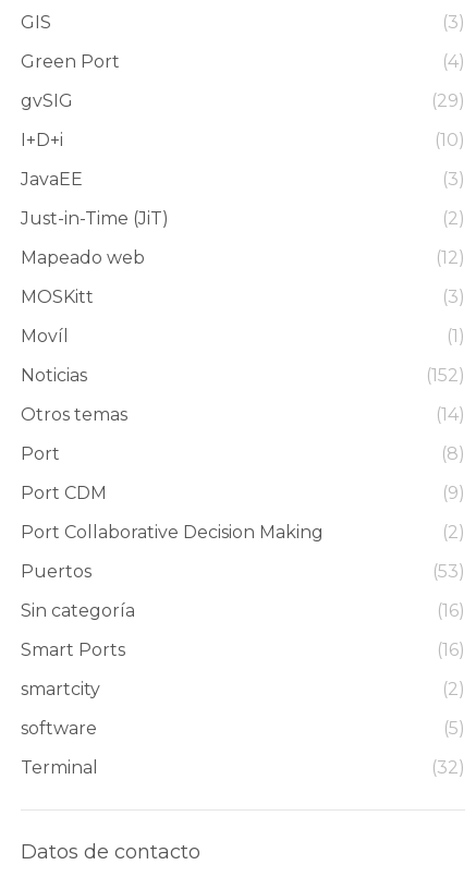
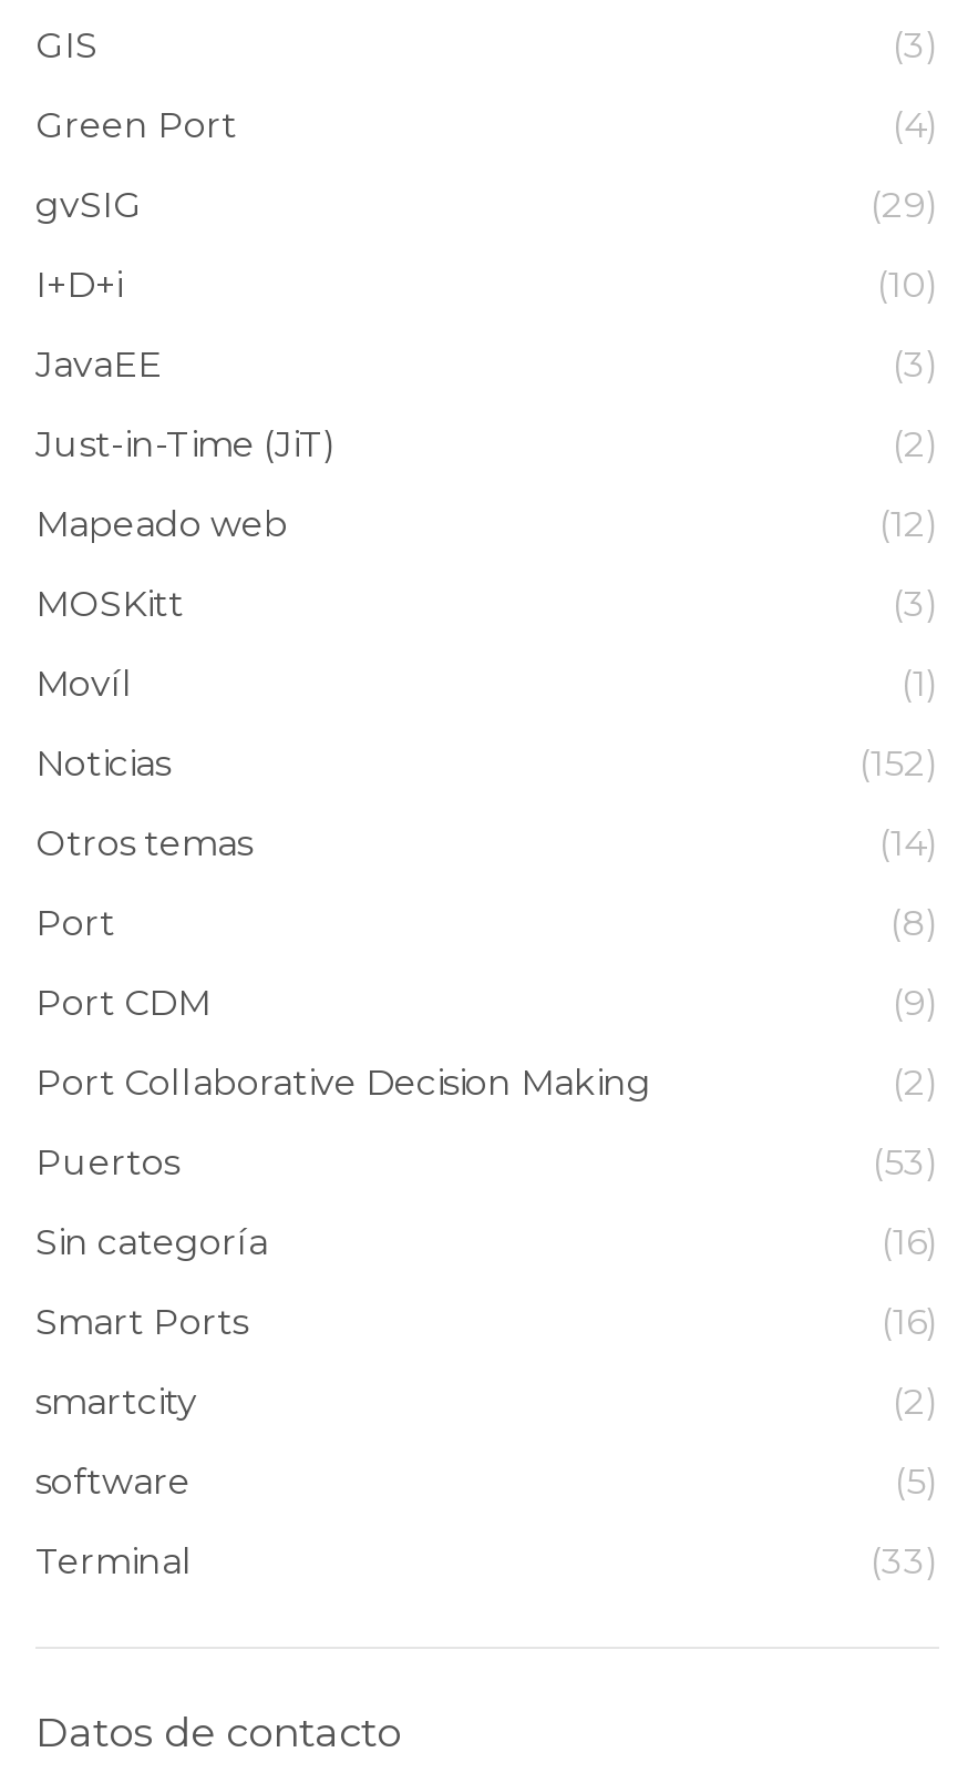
- (32)
+ (33)
